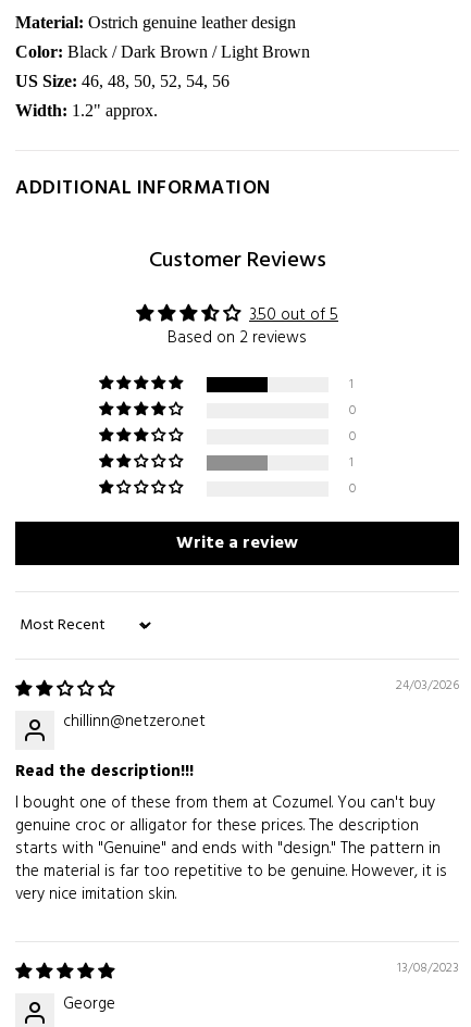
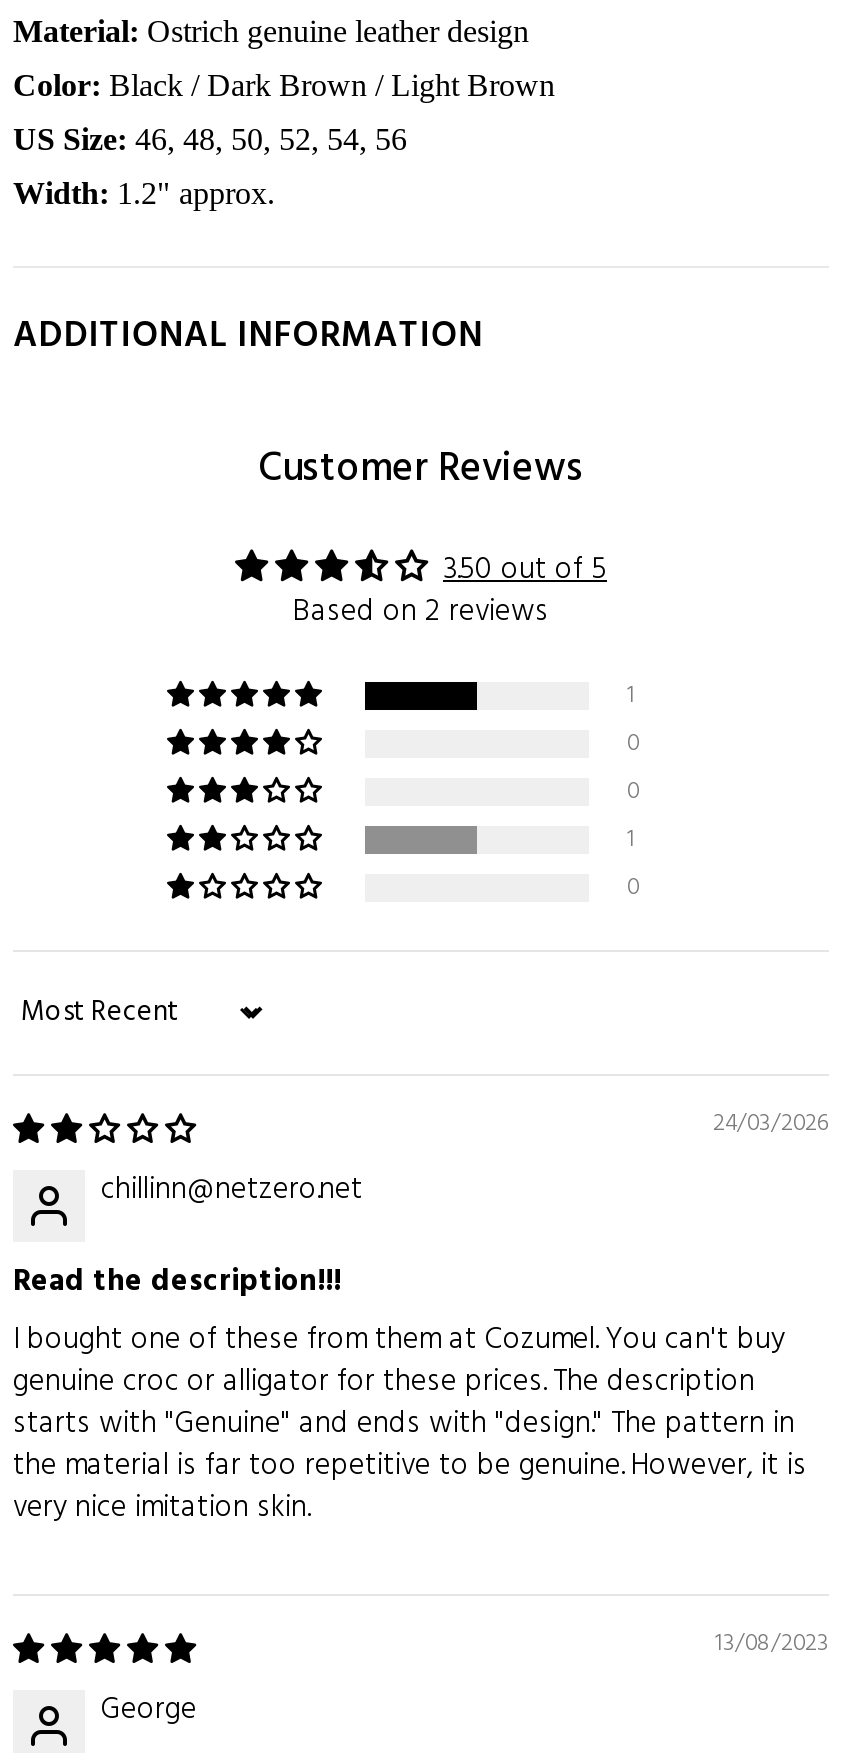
- Write a review
